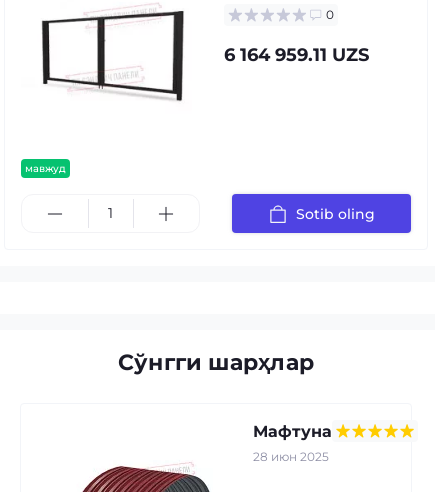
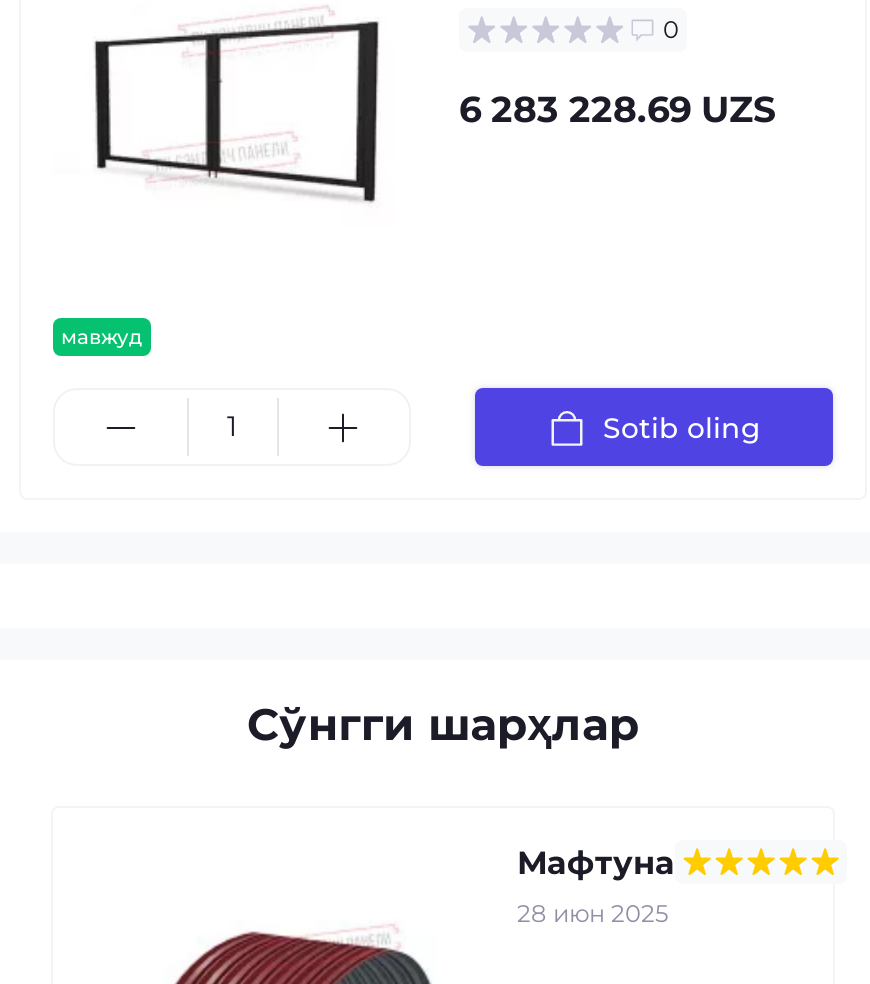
- 6 164 959.11 UZS
+ 6 283 228.69 UZS
